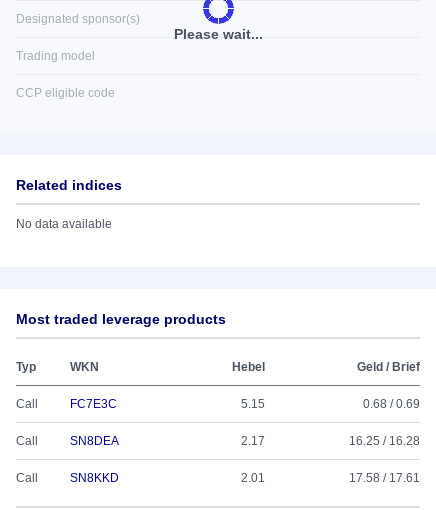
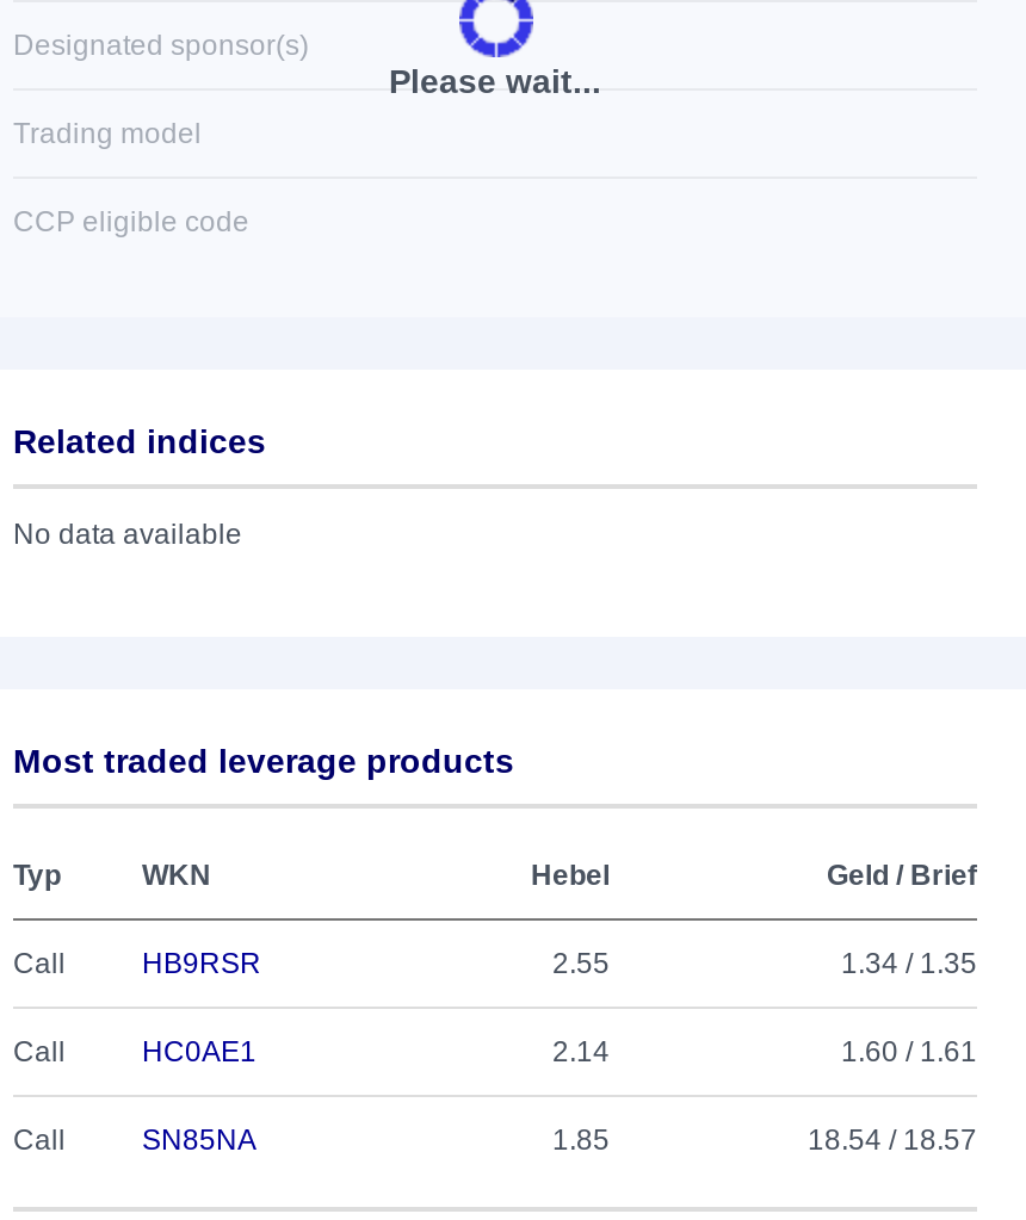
- FC7E3C
- 5.15
- 0.68 / 0.69
+ HB9RSR
+ 2.55
+ 1.34 / 1.35

- SN8DEA
- 2.17
- 16.25 / 16.28
+ HC0AE1
+ 2.14
+ 1.60 / 1.61

- SN8KKD
- 2.01
- 17.58 / 17.61
+ SN85NA
+ 1.85
+ 18.54 / 18.57
